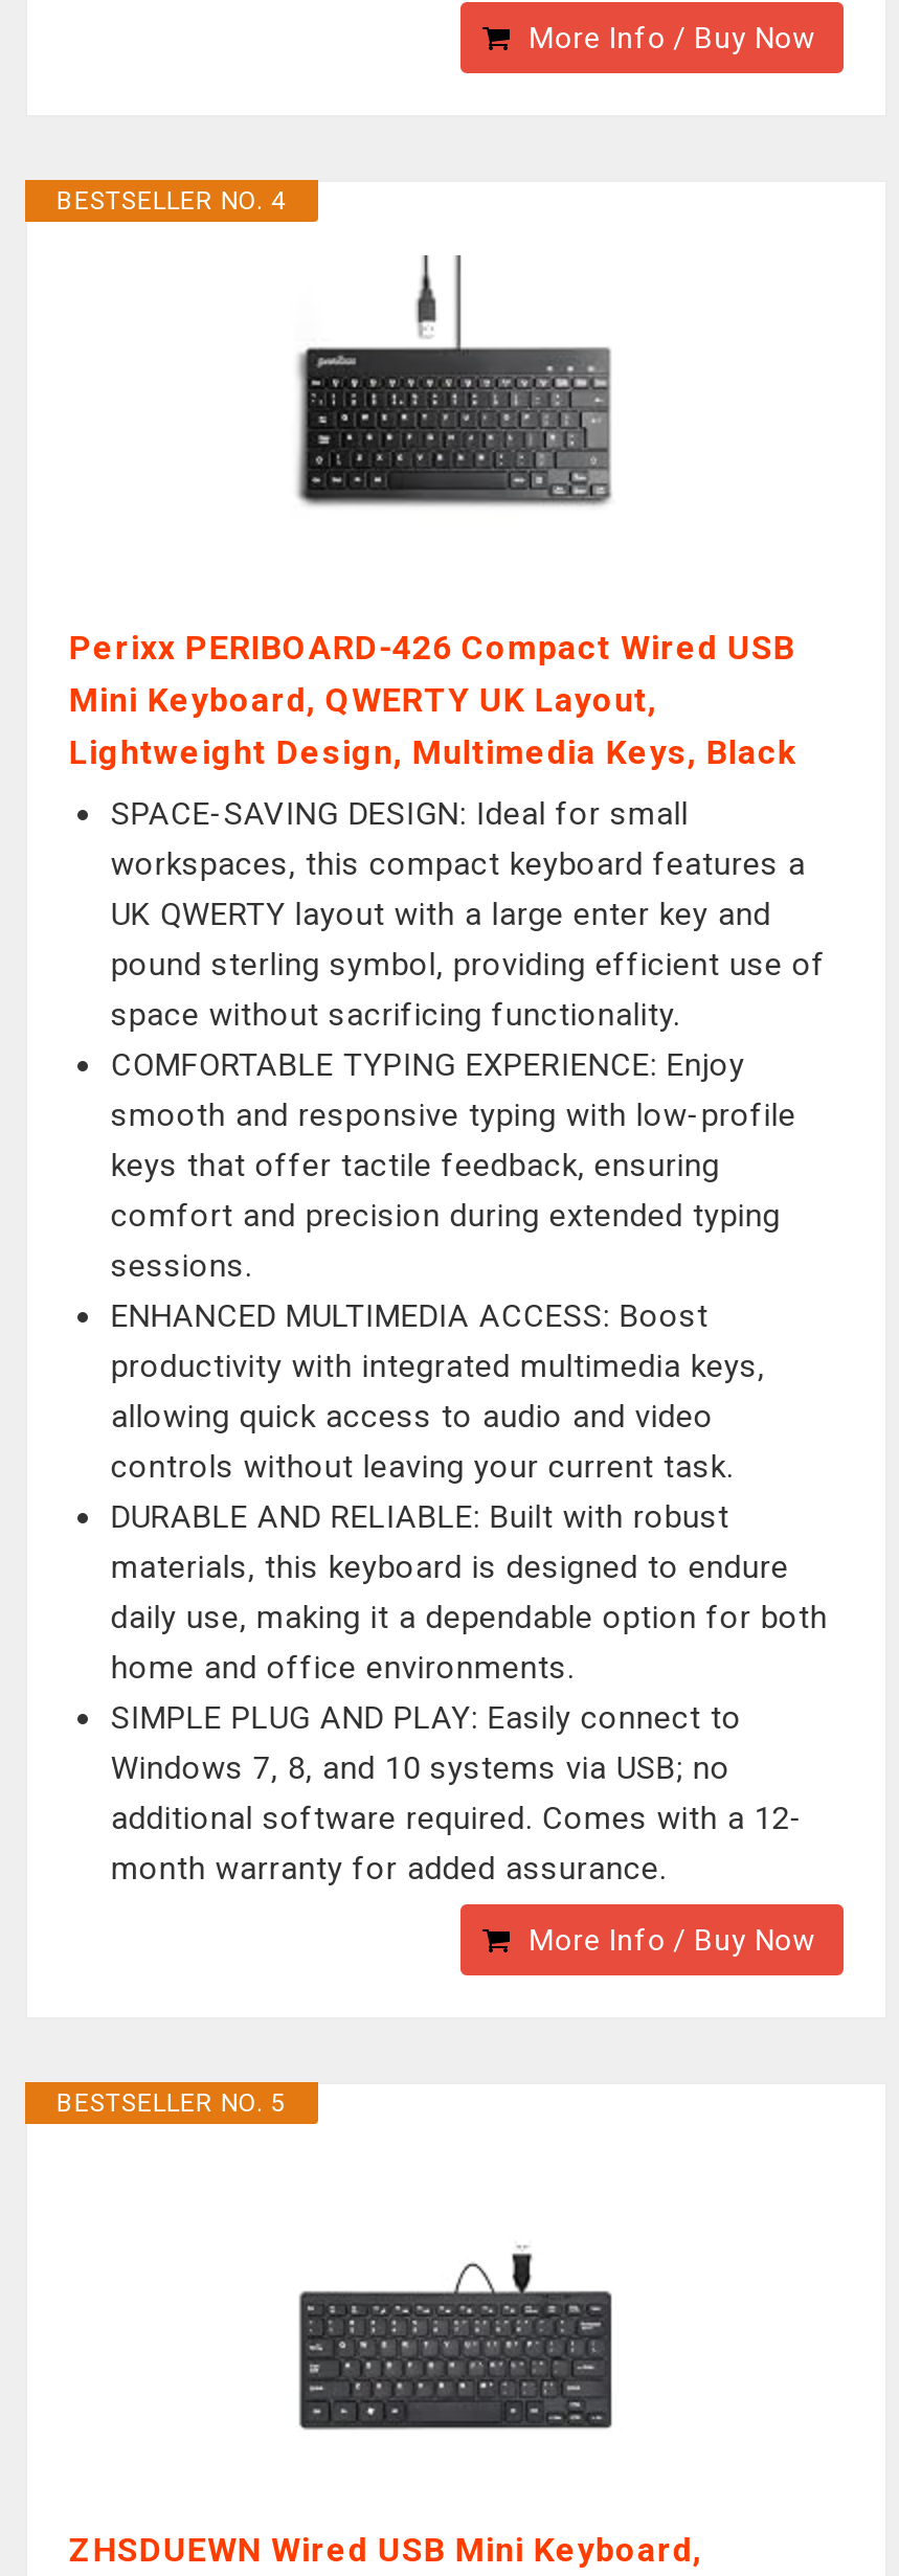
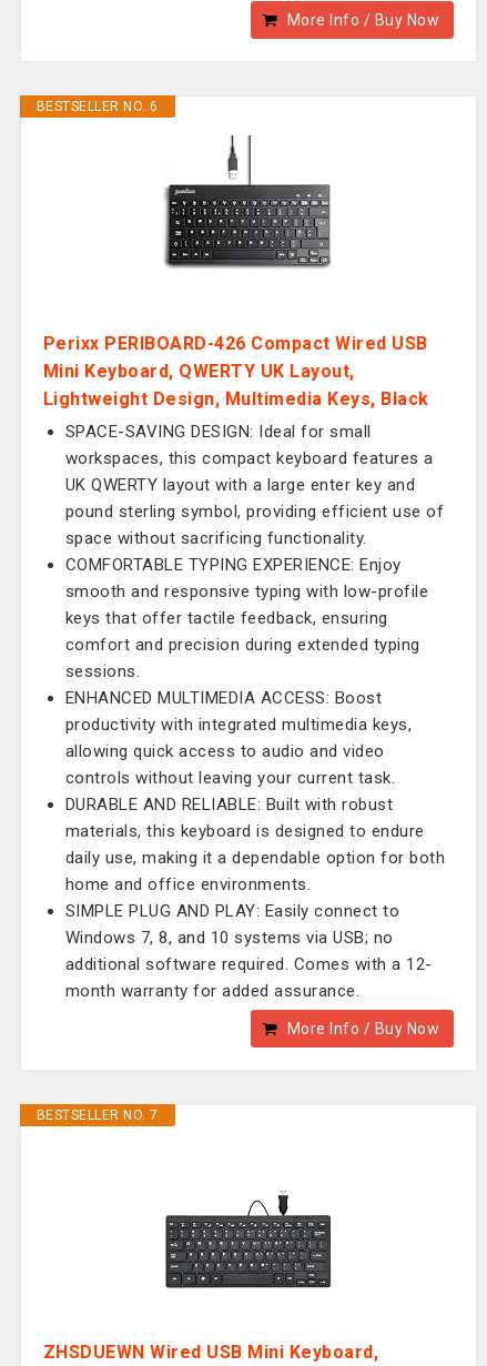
- BESTSELLER NO. 4
+ BESTSELLER NO. 6

- BESTSELLER NO. 5
+ BESTSELLER NO. 7
